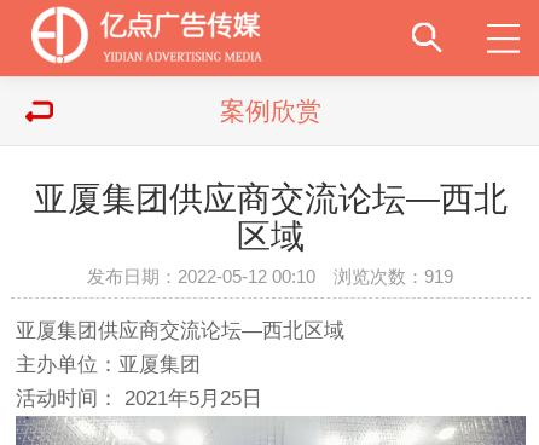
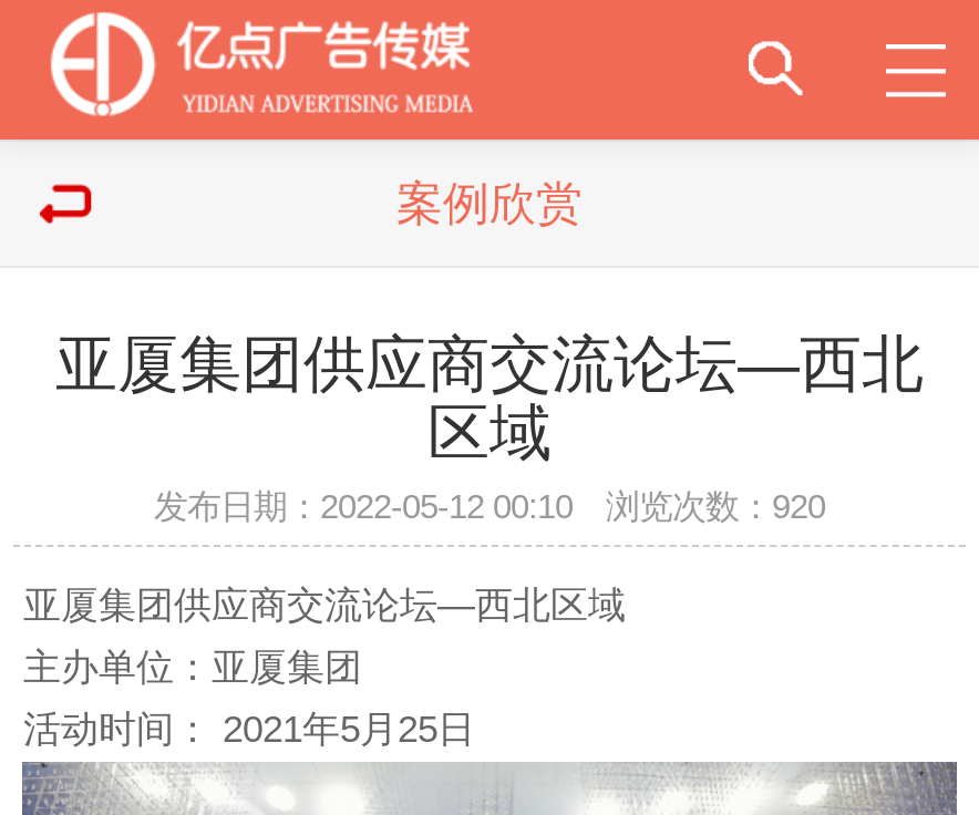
- 发布日期：2022-05-12 00:10 浏览次数：919
+ 发布日期：2022-05-12 00:10 浏览次数：920
